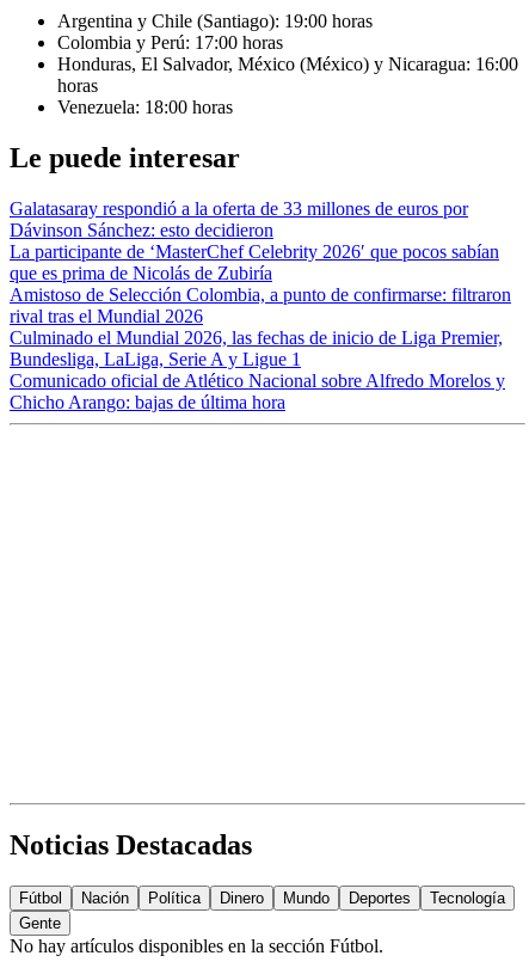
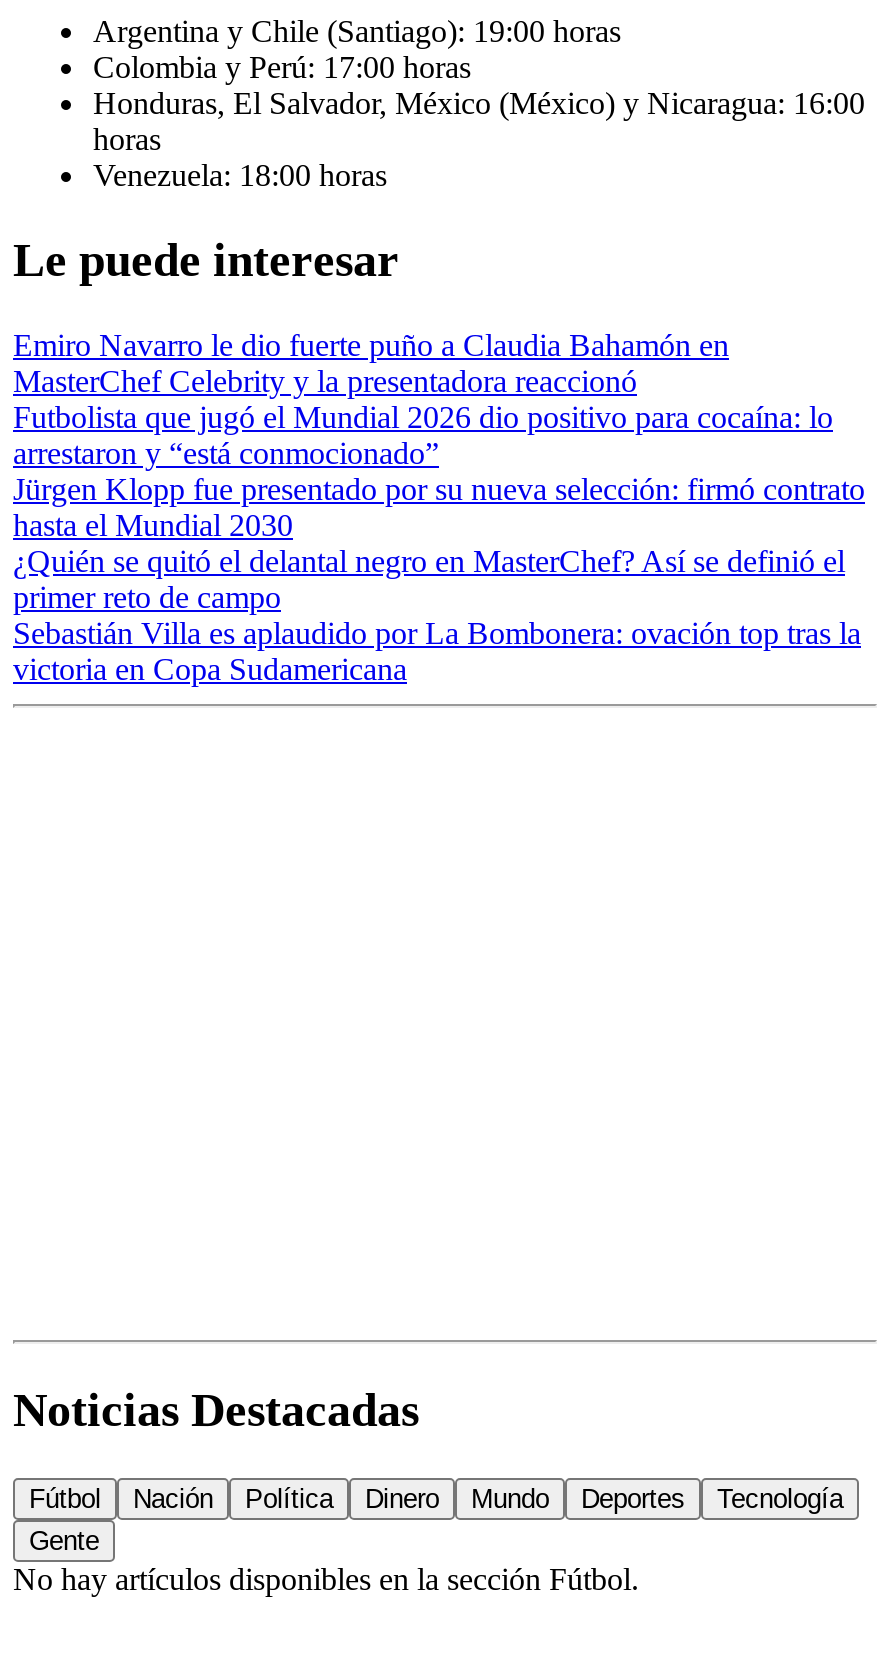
- Galatasaray respondió a la oferta de 33 millones de euros por
- Dávinson Sánchez: esto decidieron
- La participante de ‘MasterChef Celebrity 2026′ que pocos sabían
- que es prima de Nicolás de Zubiría
- Amistoso de Selección Colombia, a punto de confirmarse: filtraron
- rival tras el Mundial 2026
- Culminado el Mundial 2026, las fechas de inicio de Liga Premier,
- Bundesliga, LaLiga, Serie A y Ligue 1
- Comunicado oficial de Atlético Nacional sobre Alfredo Morelos y
- Chicho Arango: bajas de última hora
+ Emiro Navarro le dio fuerte puño a Claudia Bahamón en
+ MasterChef Celebrity y la presentadora reaccionó
+ Futbolista que jugó el Mundial 2026 dio positivo para cocaína: lo
+ arrestaron y “está conmocionado”
+ Jürgen Klopp fue presentado por su nueva selección: firmó contrato
+ hasta el Mundial 2030
+ ¿Quién se quitó el delantal negro en MasterChef? Así se definió el
+ primer reto de campo
+ Sebastián Villa es aplaudido por La Bombonera: ovación top tras la
+ victoria en Copa Sudamericana
